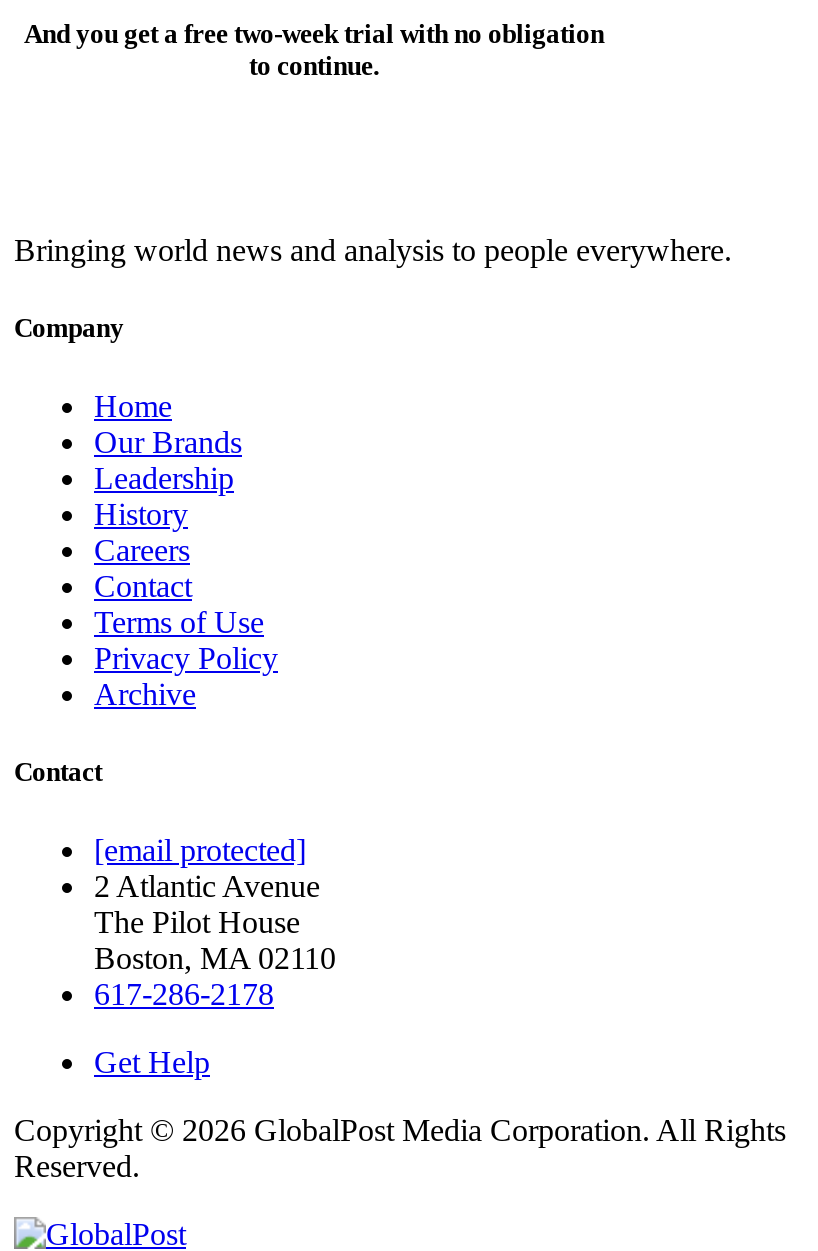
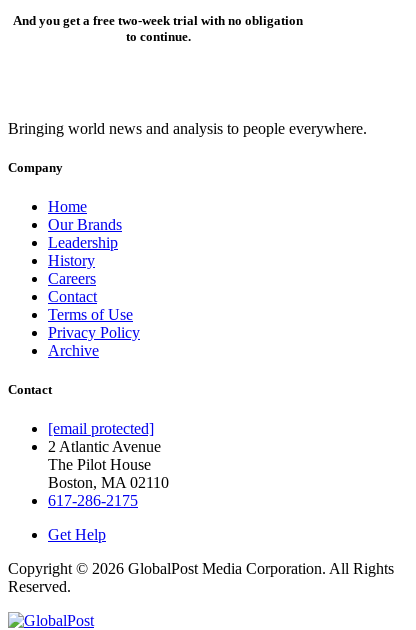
- 617-286-2178
+ 617-286-2175
